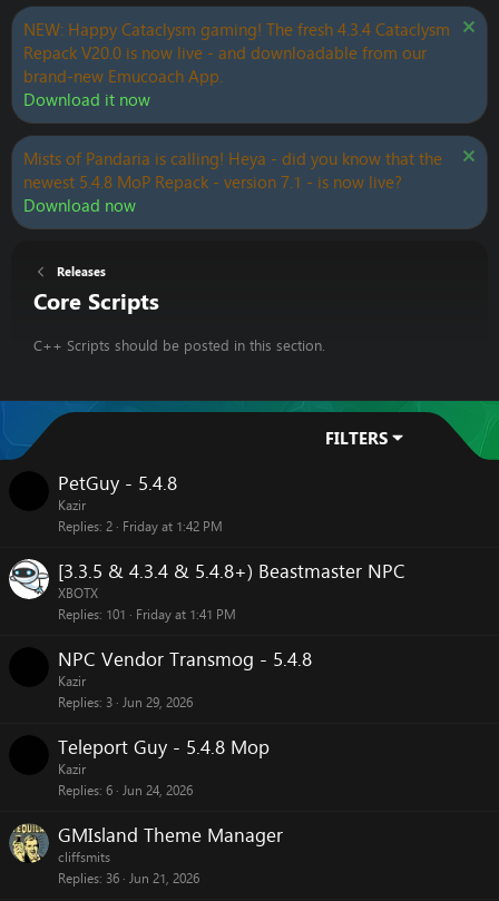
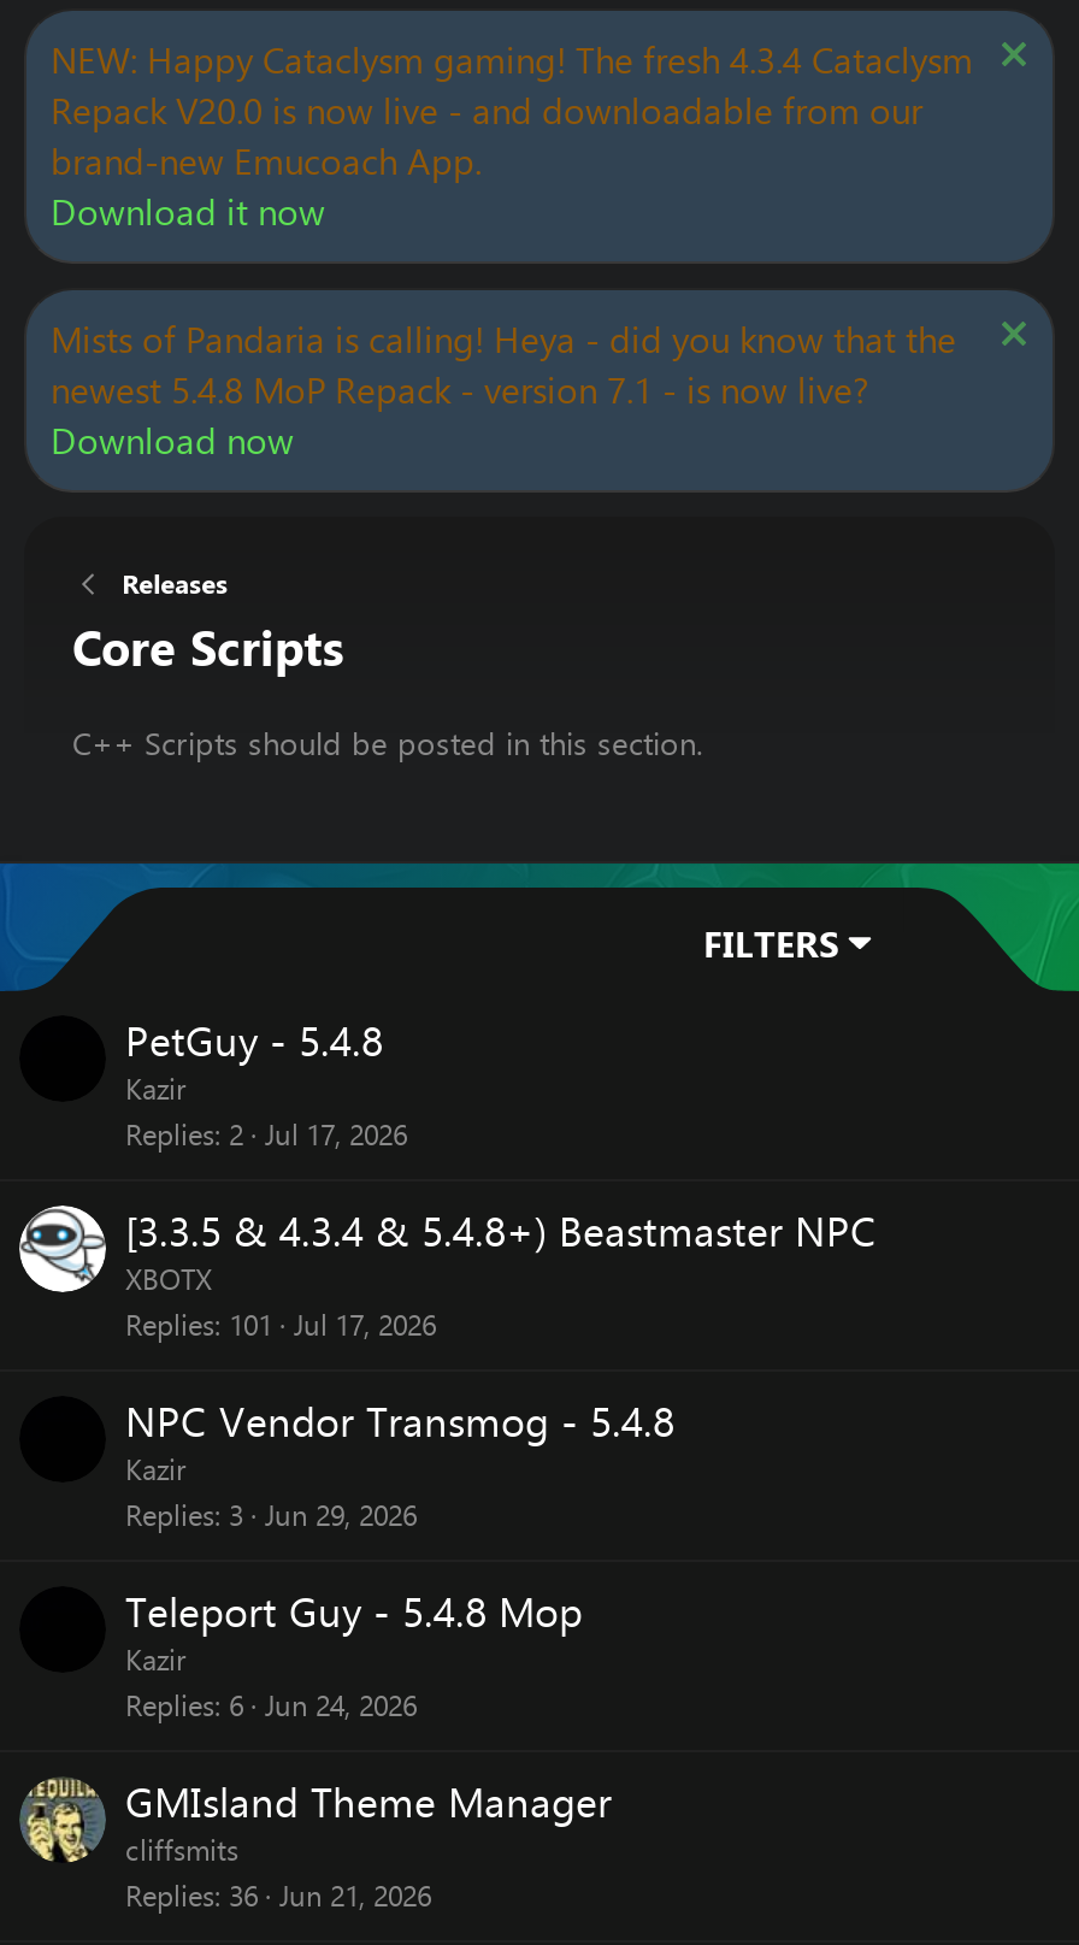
- Replies 2 Friday at 1:42 PM
+ Replies 2 Jul 17, 2026

- Replies 101 Friday at 1:41 PM
+ Replies 101 Jul 17, 2026
